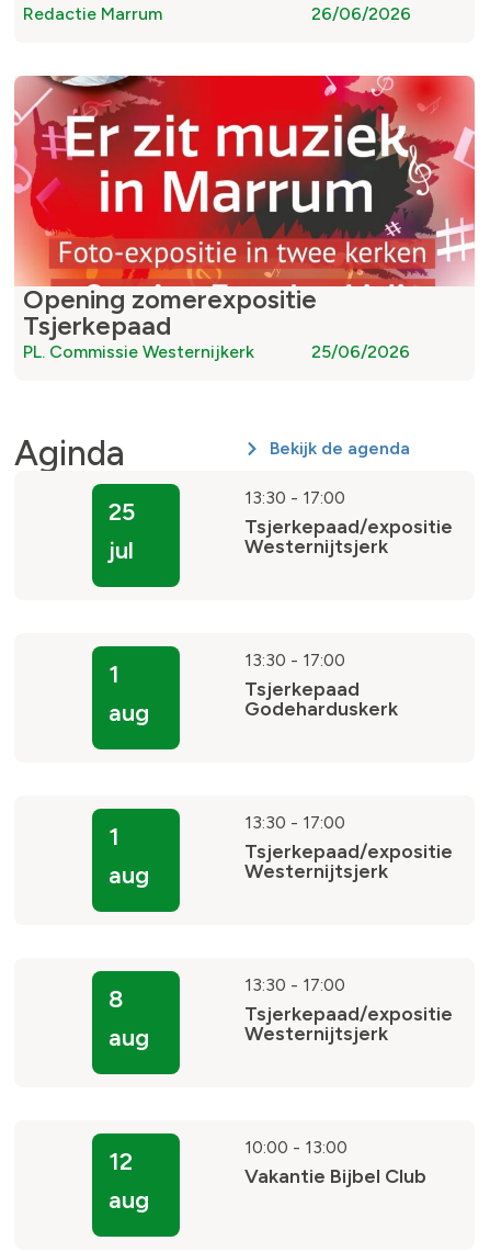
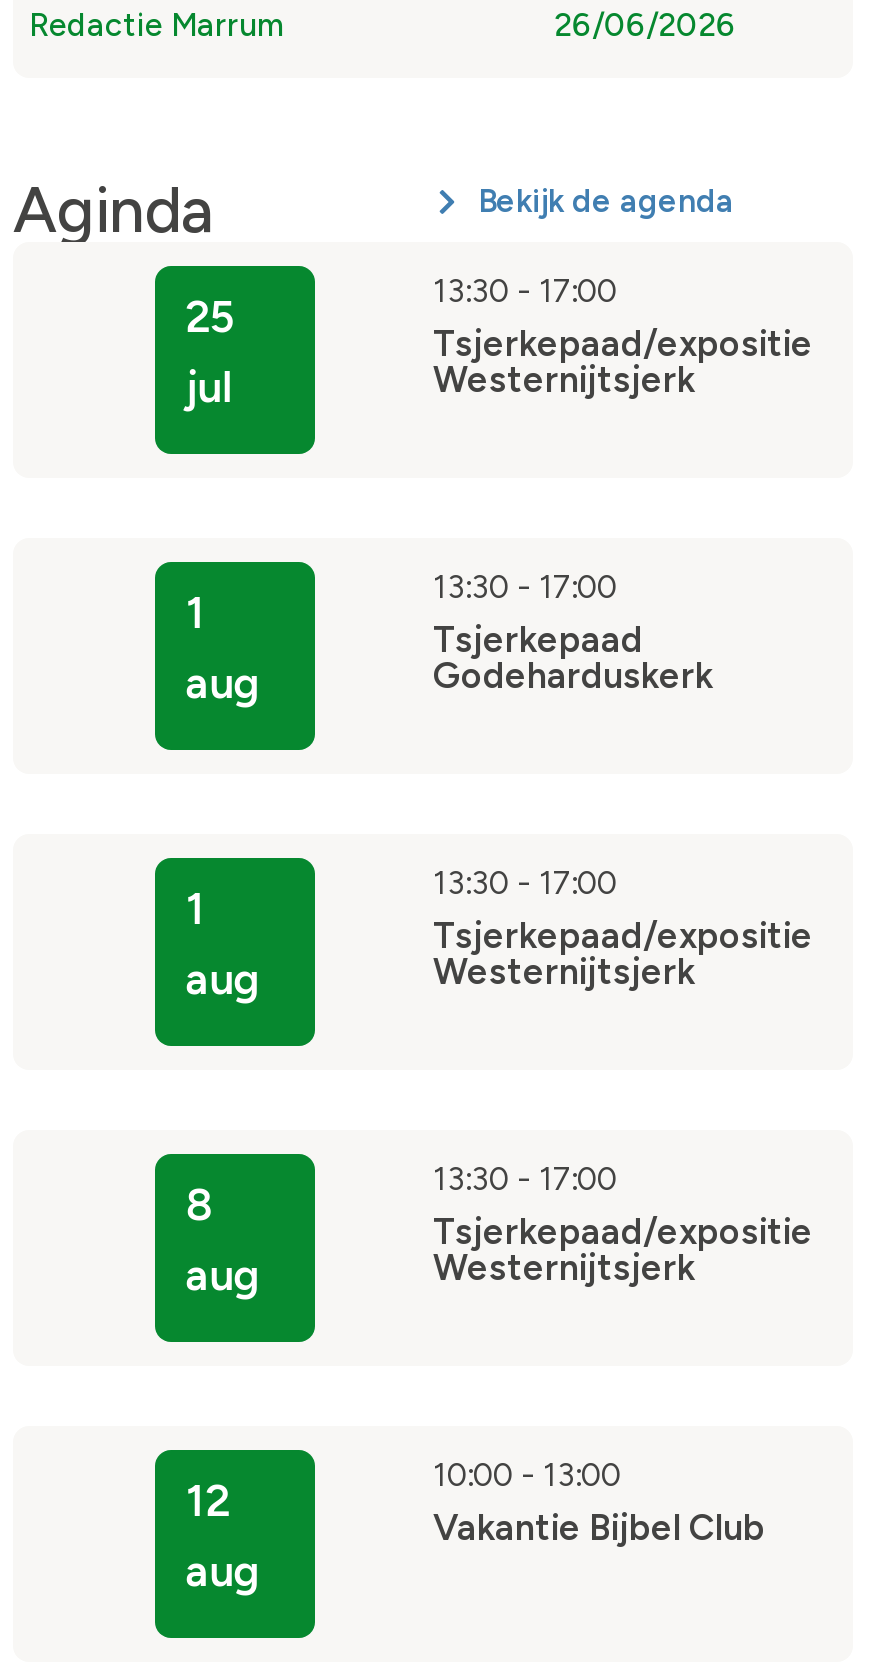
- [image]
- Opening zomerexpositie
- Tsjerkepaad
- PL. Commissie Westernijkerk
- 25/06/2026
